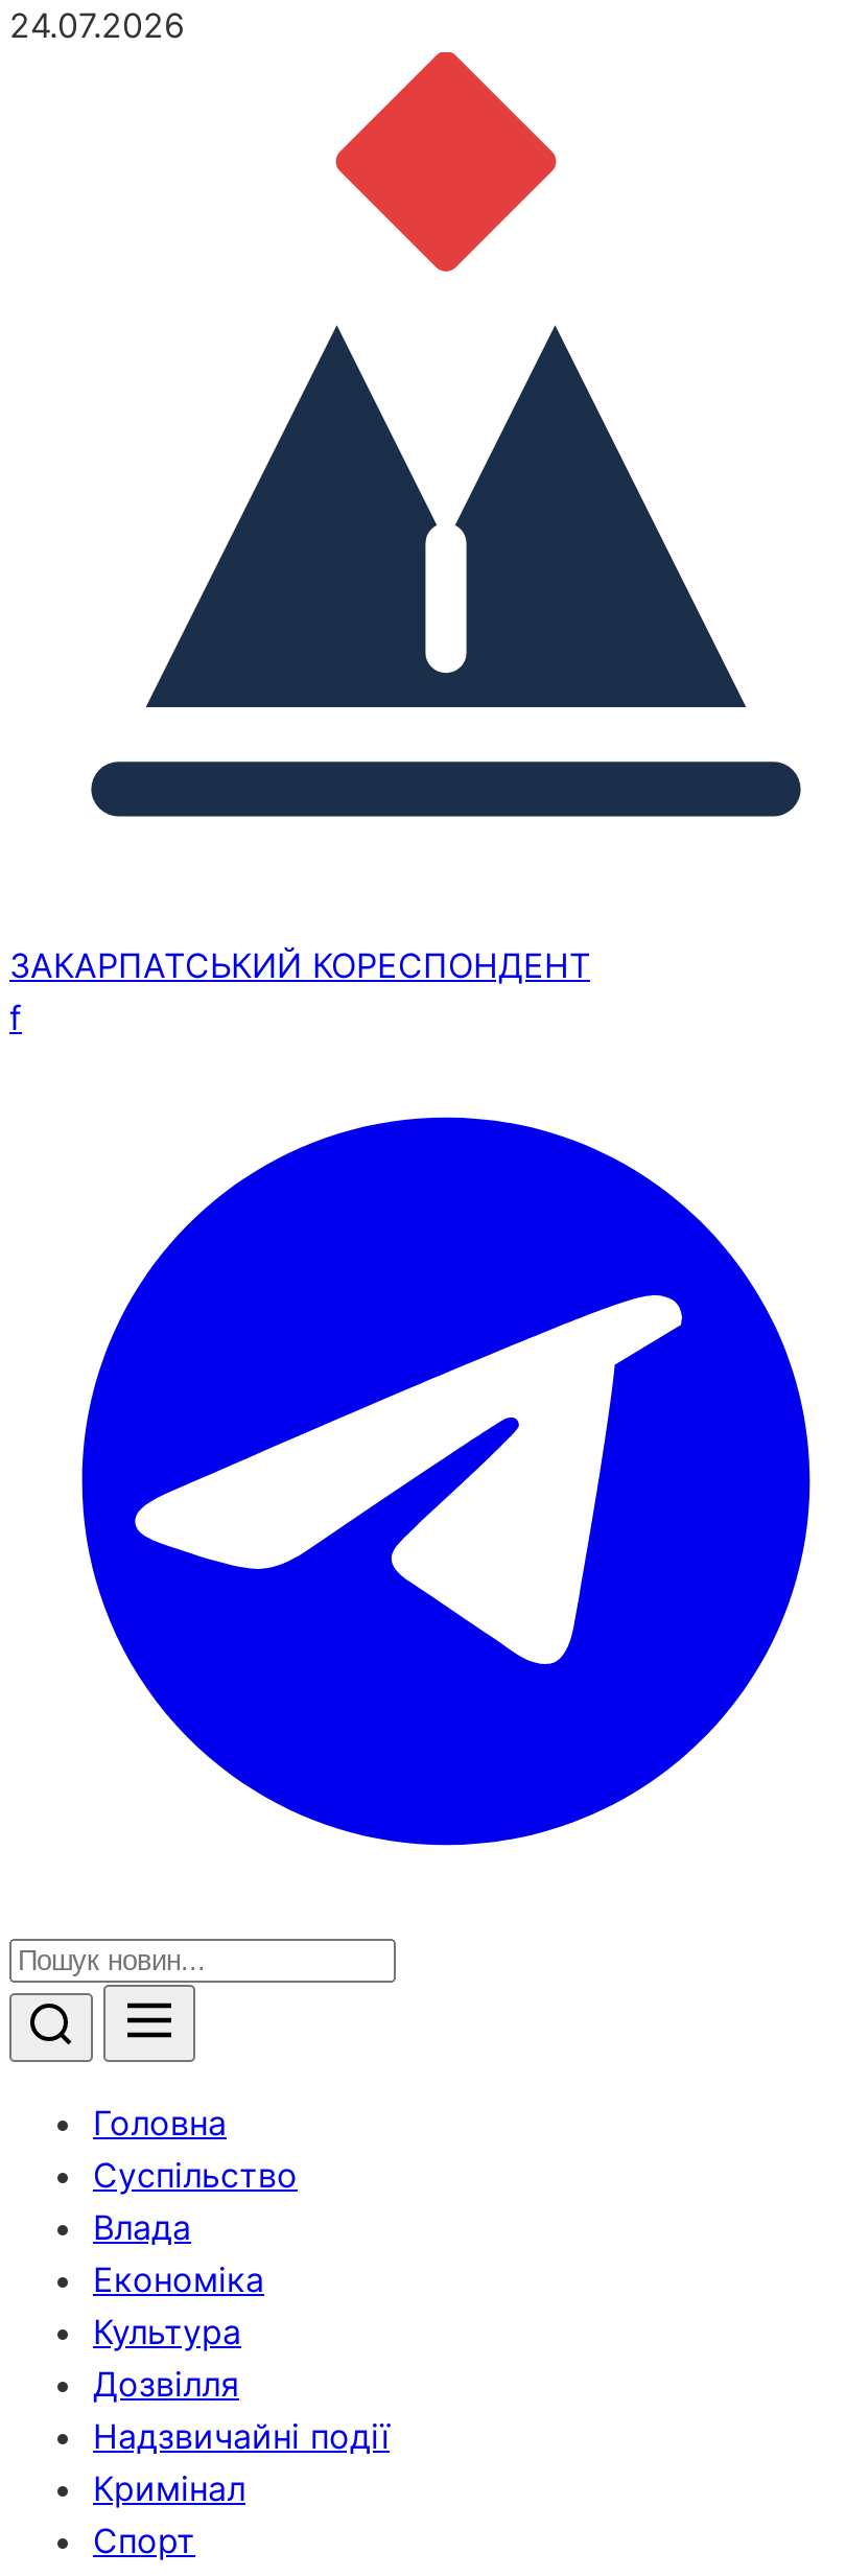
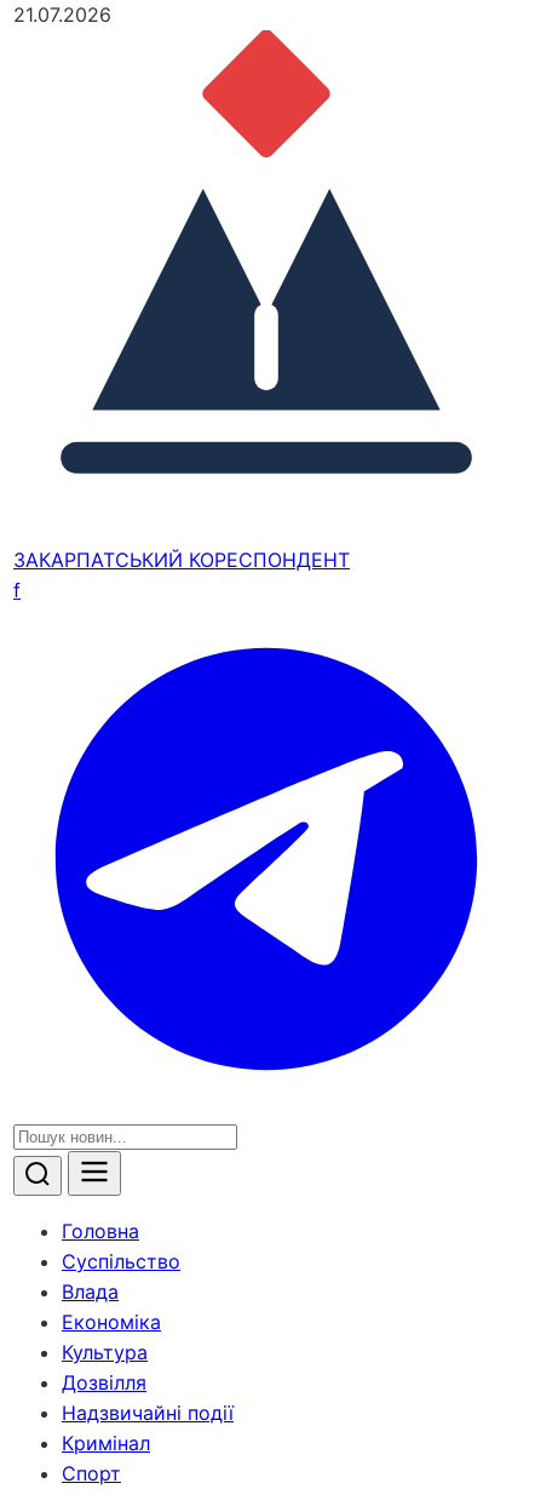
- 24.07.2026
+ 21.07.2026
